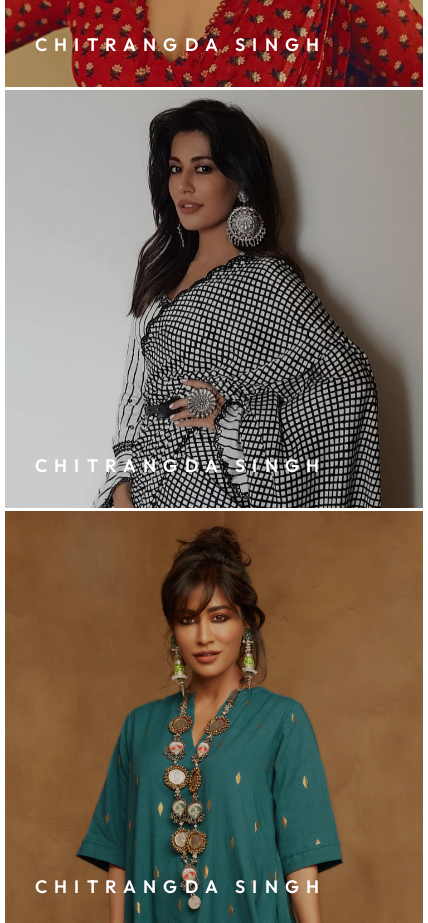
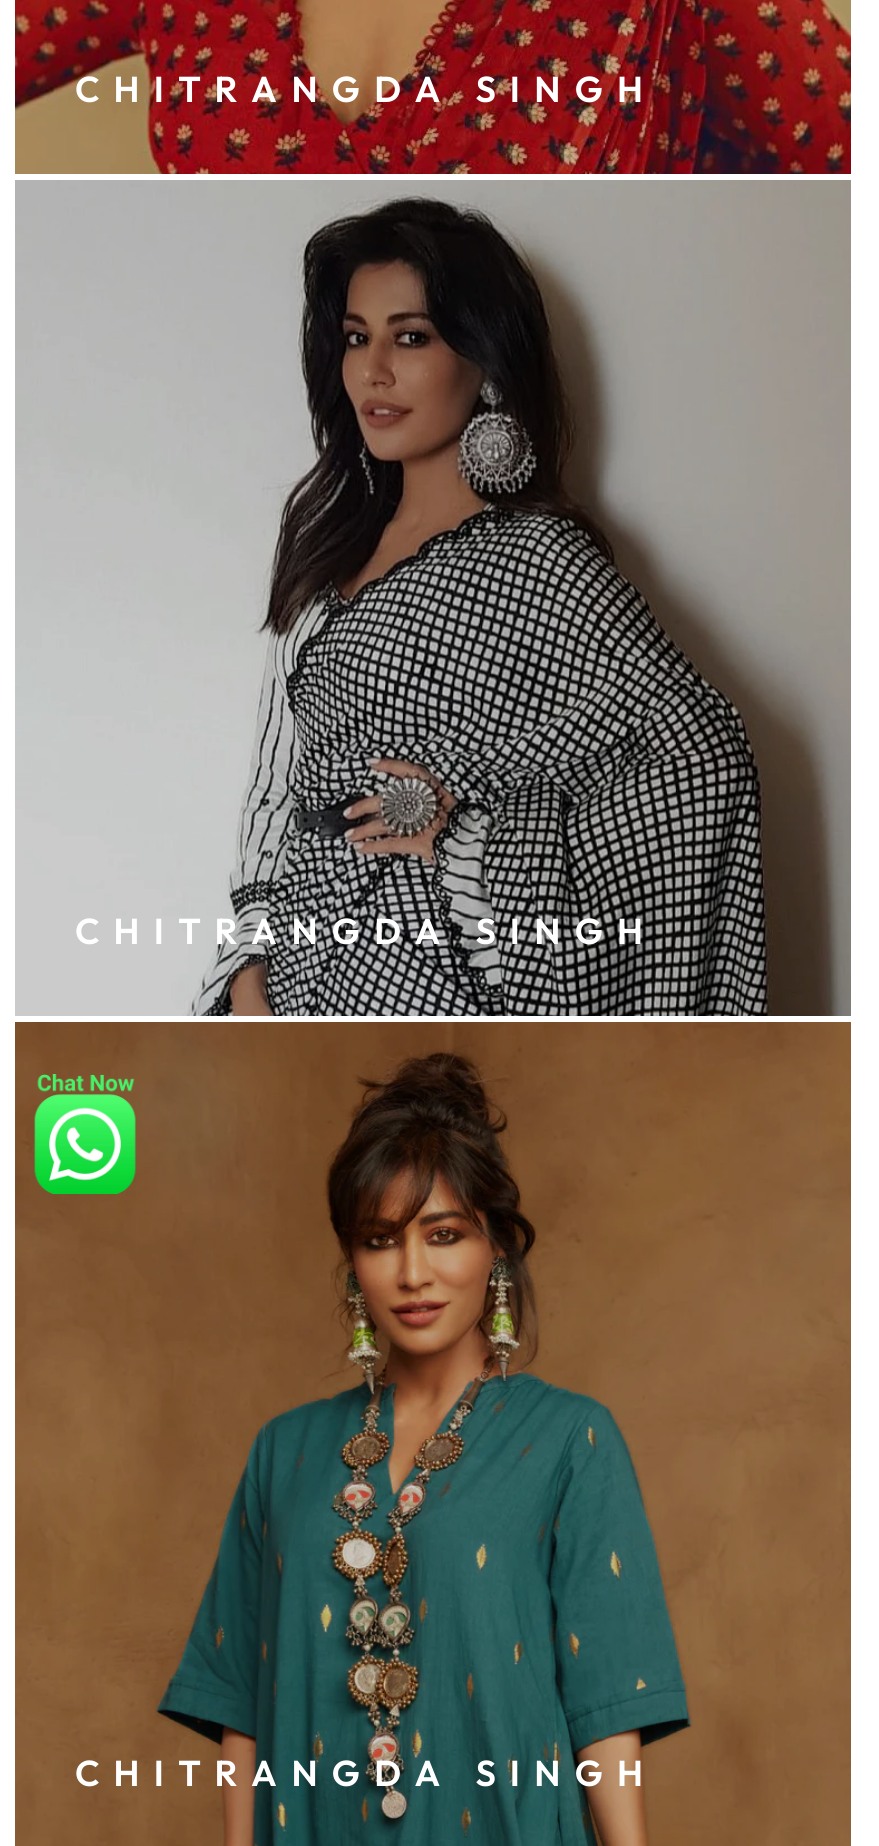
+ [image]
